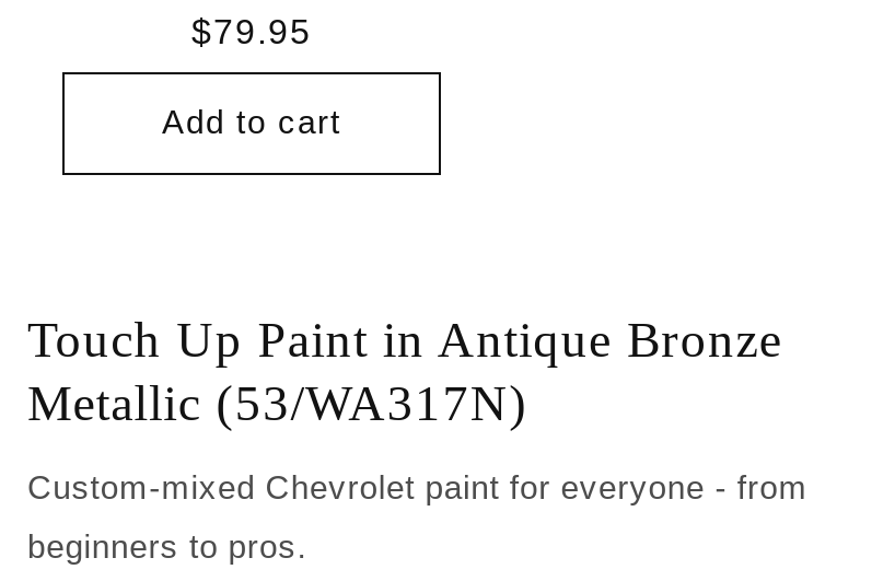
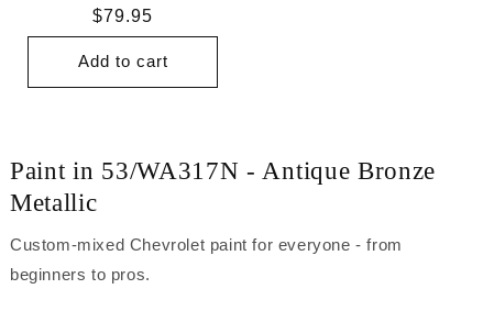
- Touch Up Paint in Antique Bronze
- Metallic (53/WA317N)
+ Paint in 53/WA317N - Antique Bronze
+ Metallic
